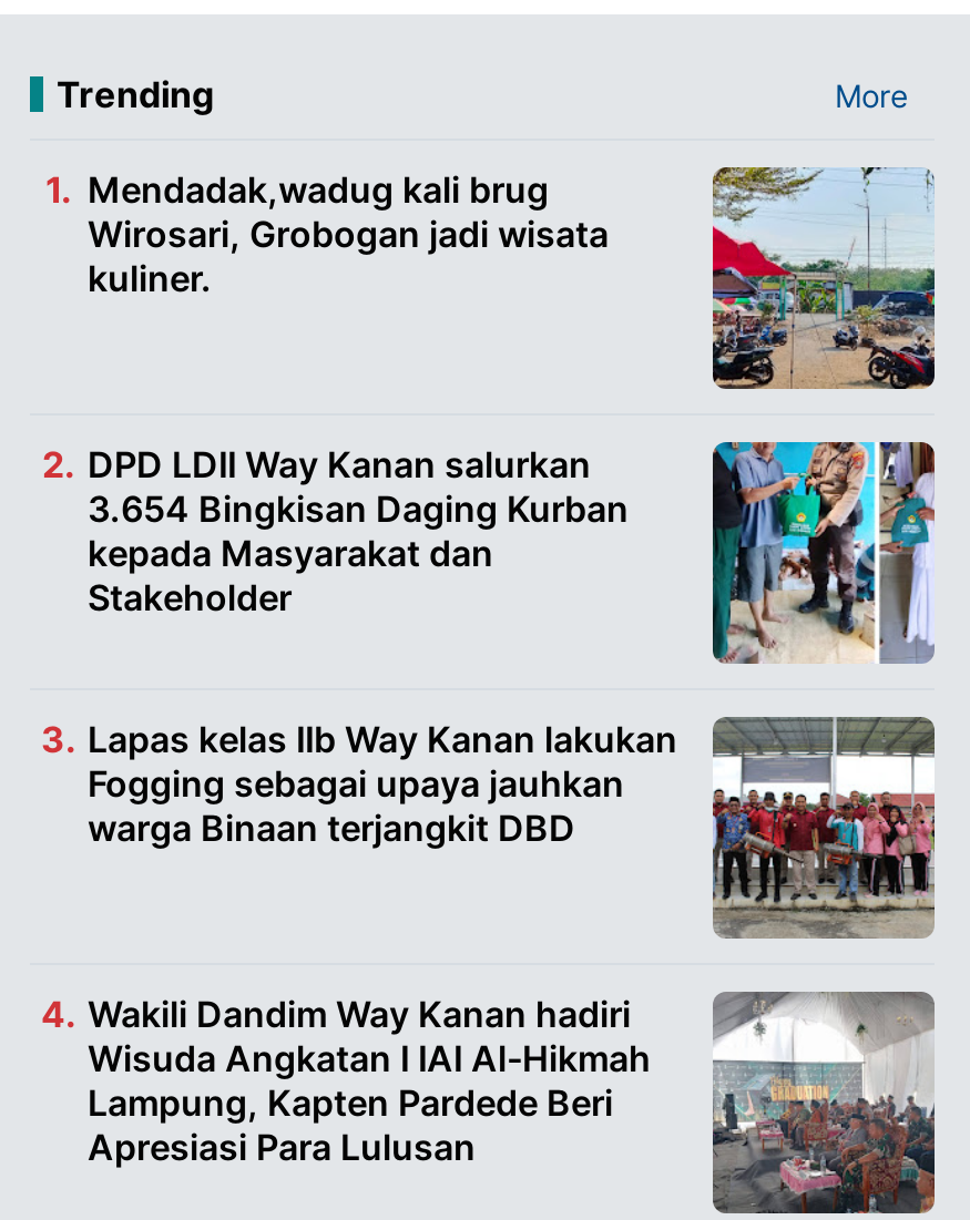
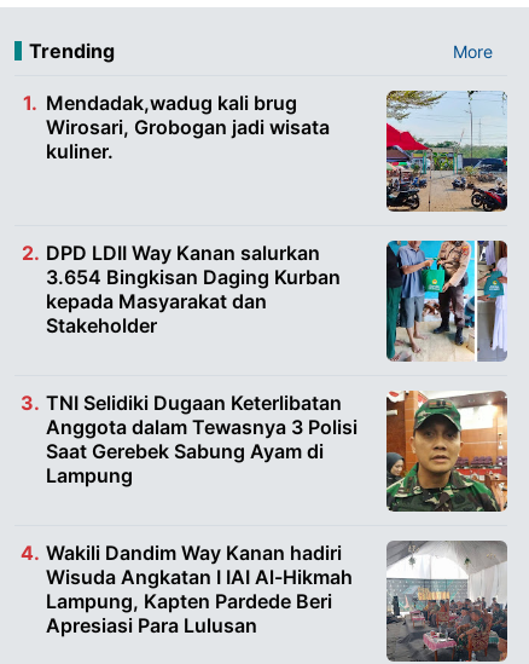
- [image]
- Lapas kelas IIb Way Kanan lakukan
- Fogging sebagai upaya jauhkan
- warga Binaan terjangkit DBD
+ [image]
+ TNI Selidiki Dugaan Keterlibatan
+ Anggota dalam Tewasnya 3 Polisi
+ Saat Gerebek Sabung Ayam di
+ Lampung
